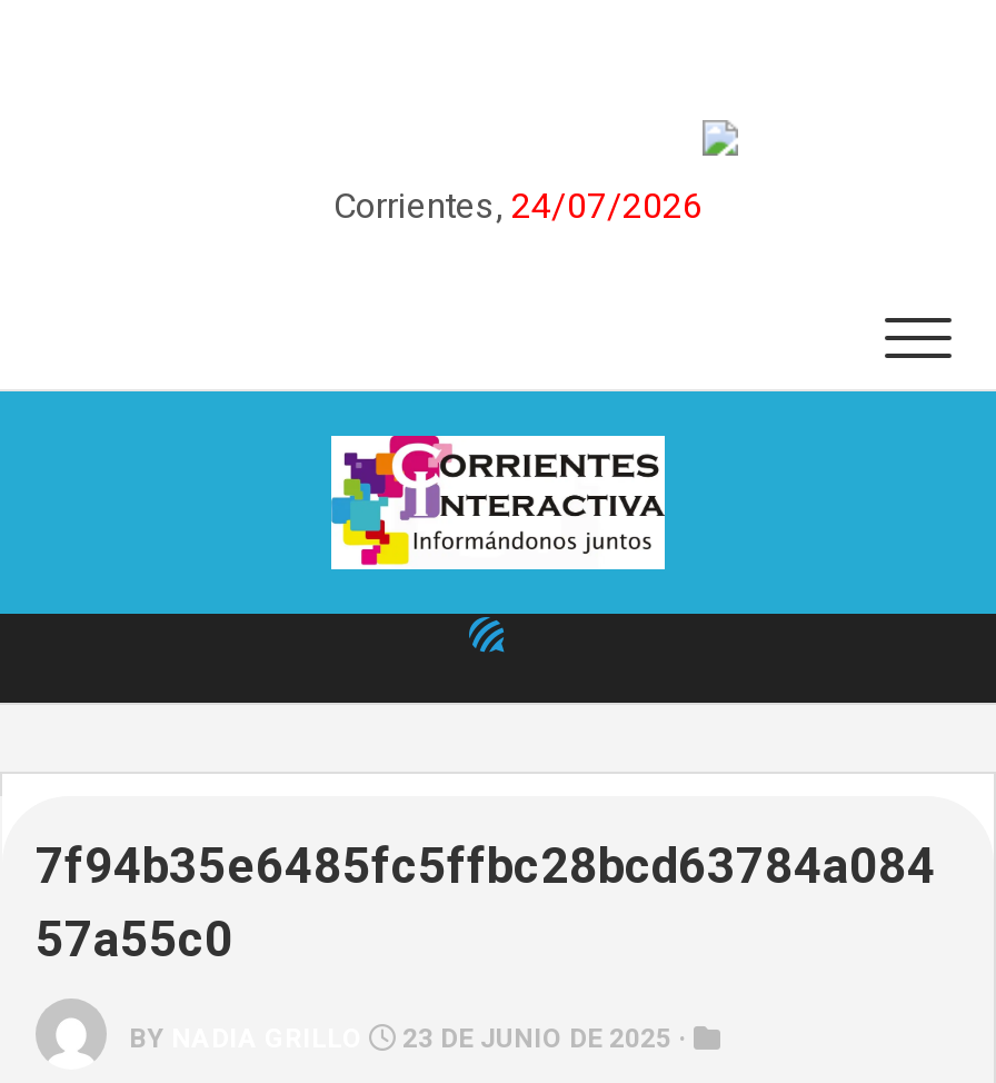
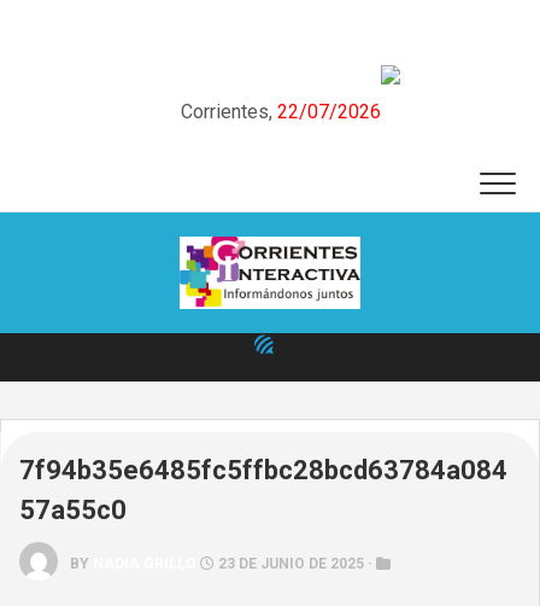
- Corrientes, 24/07/2026
+ Corrientes, 22/07/2026
